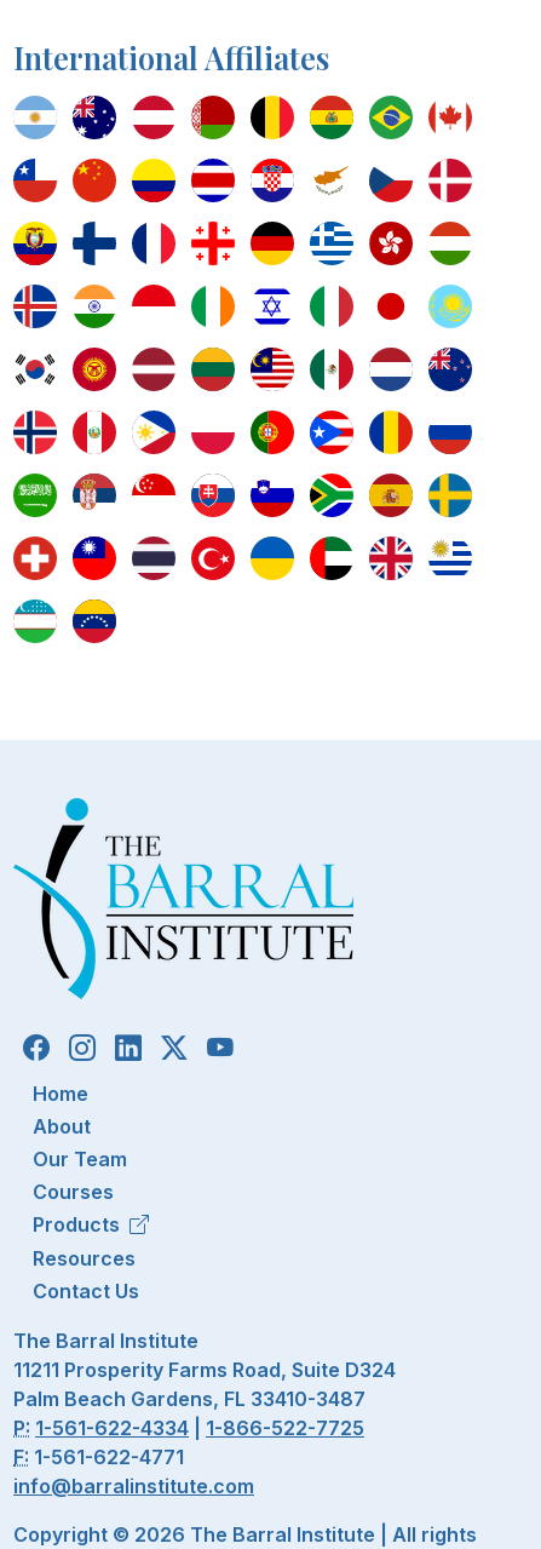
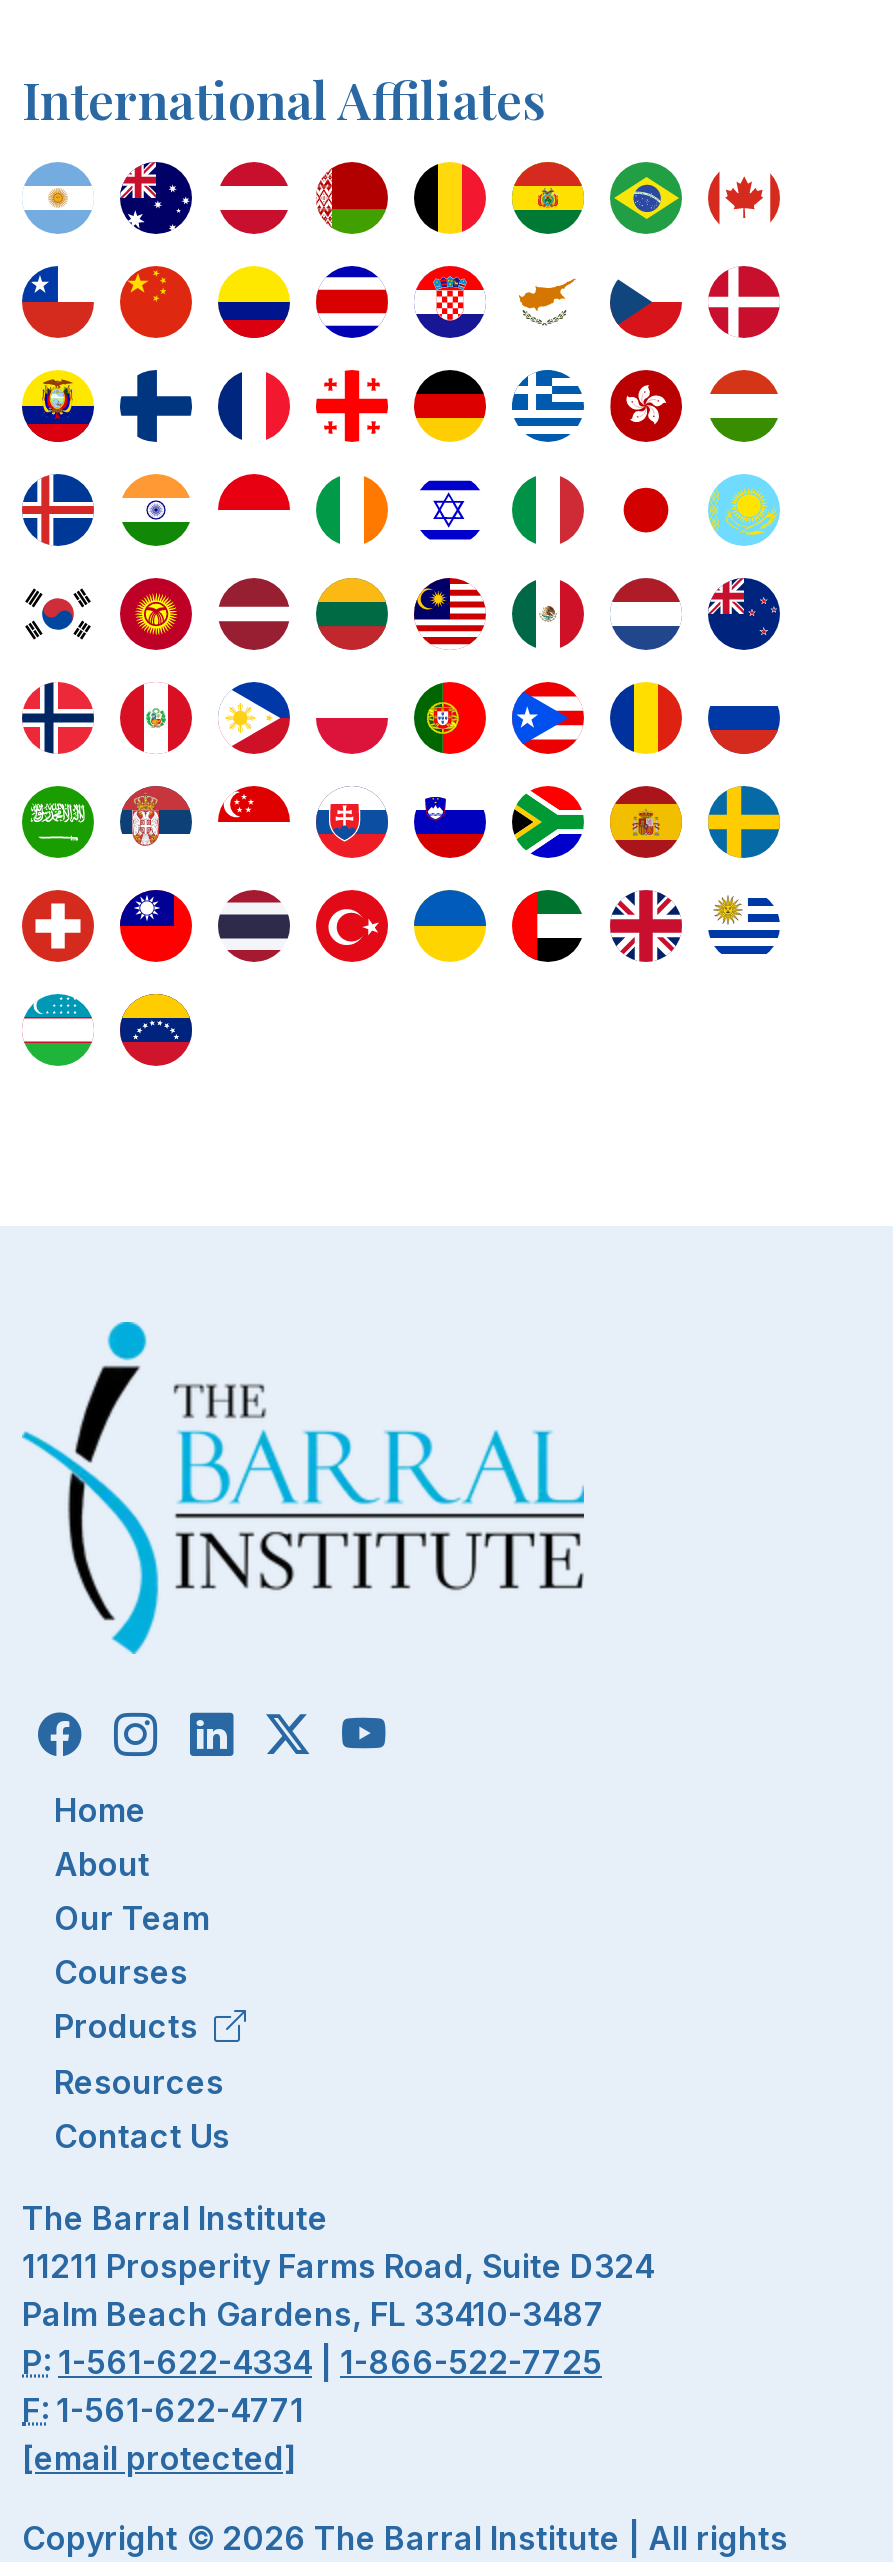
- info@barralinstitute.com
+ [email protected]
